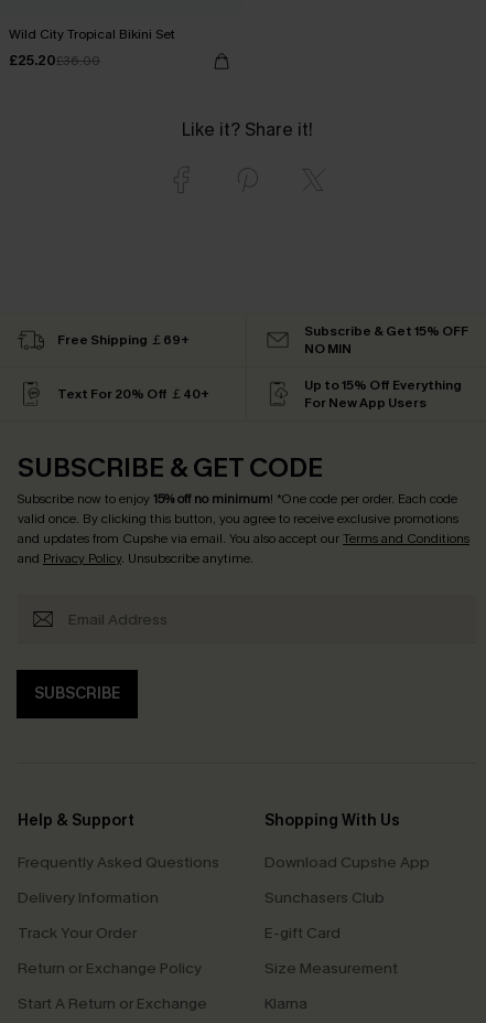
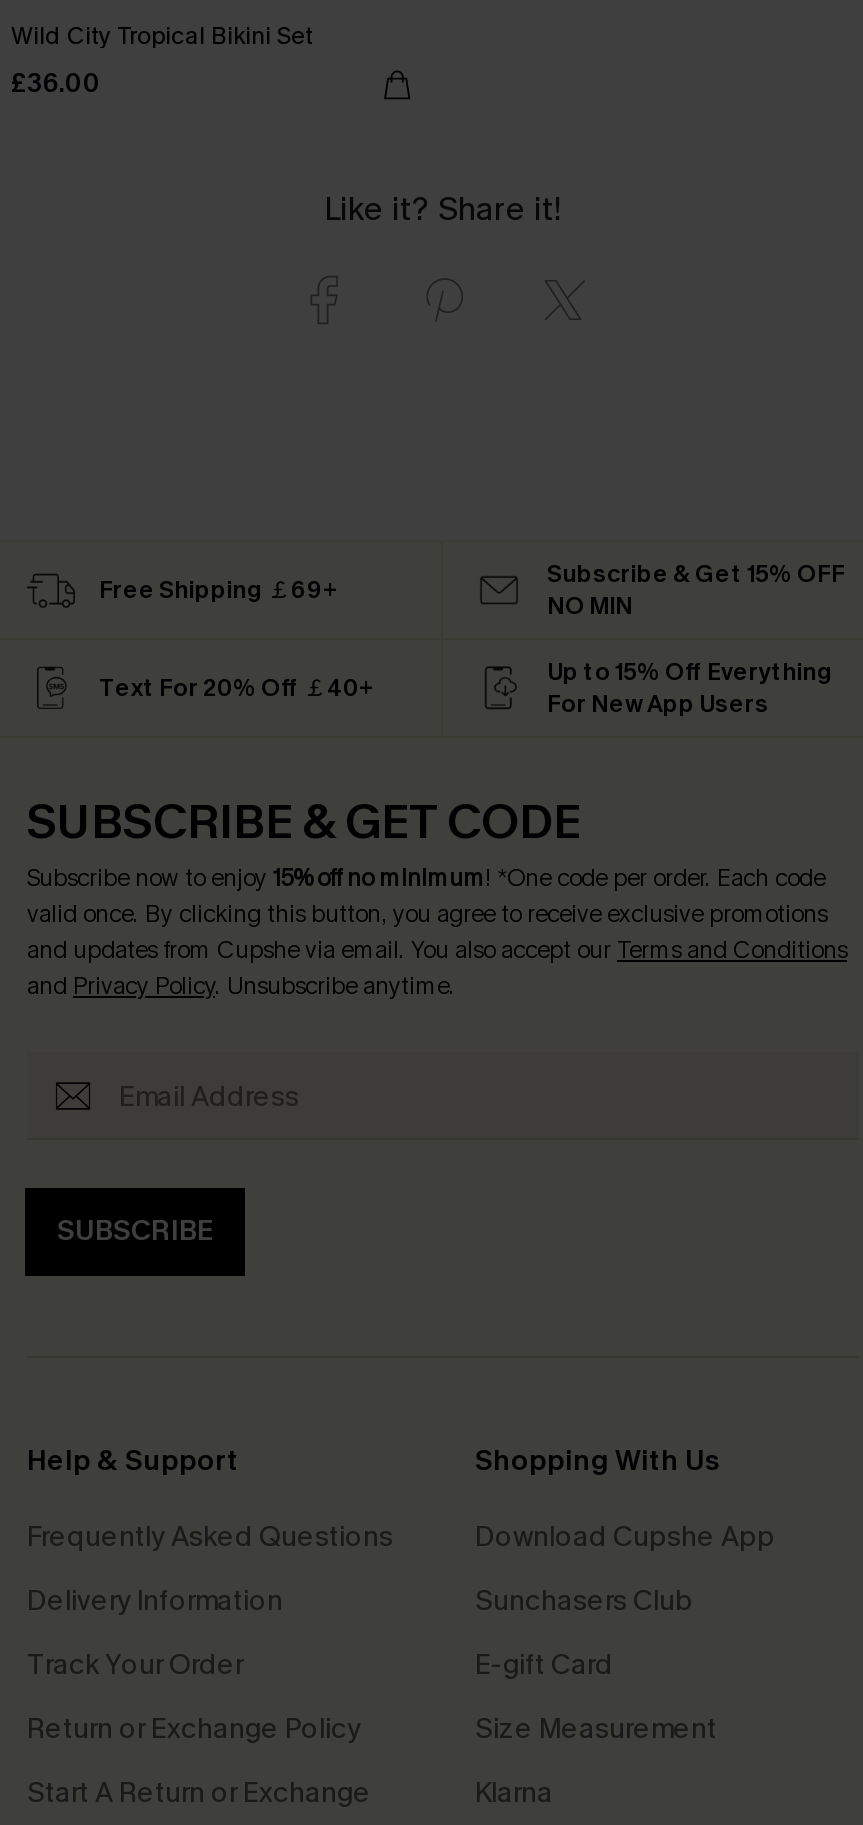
- £25.20£36.00
+ £36.00
